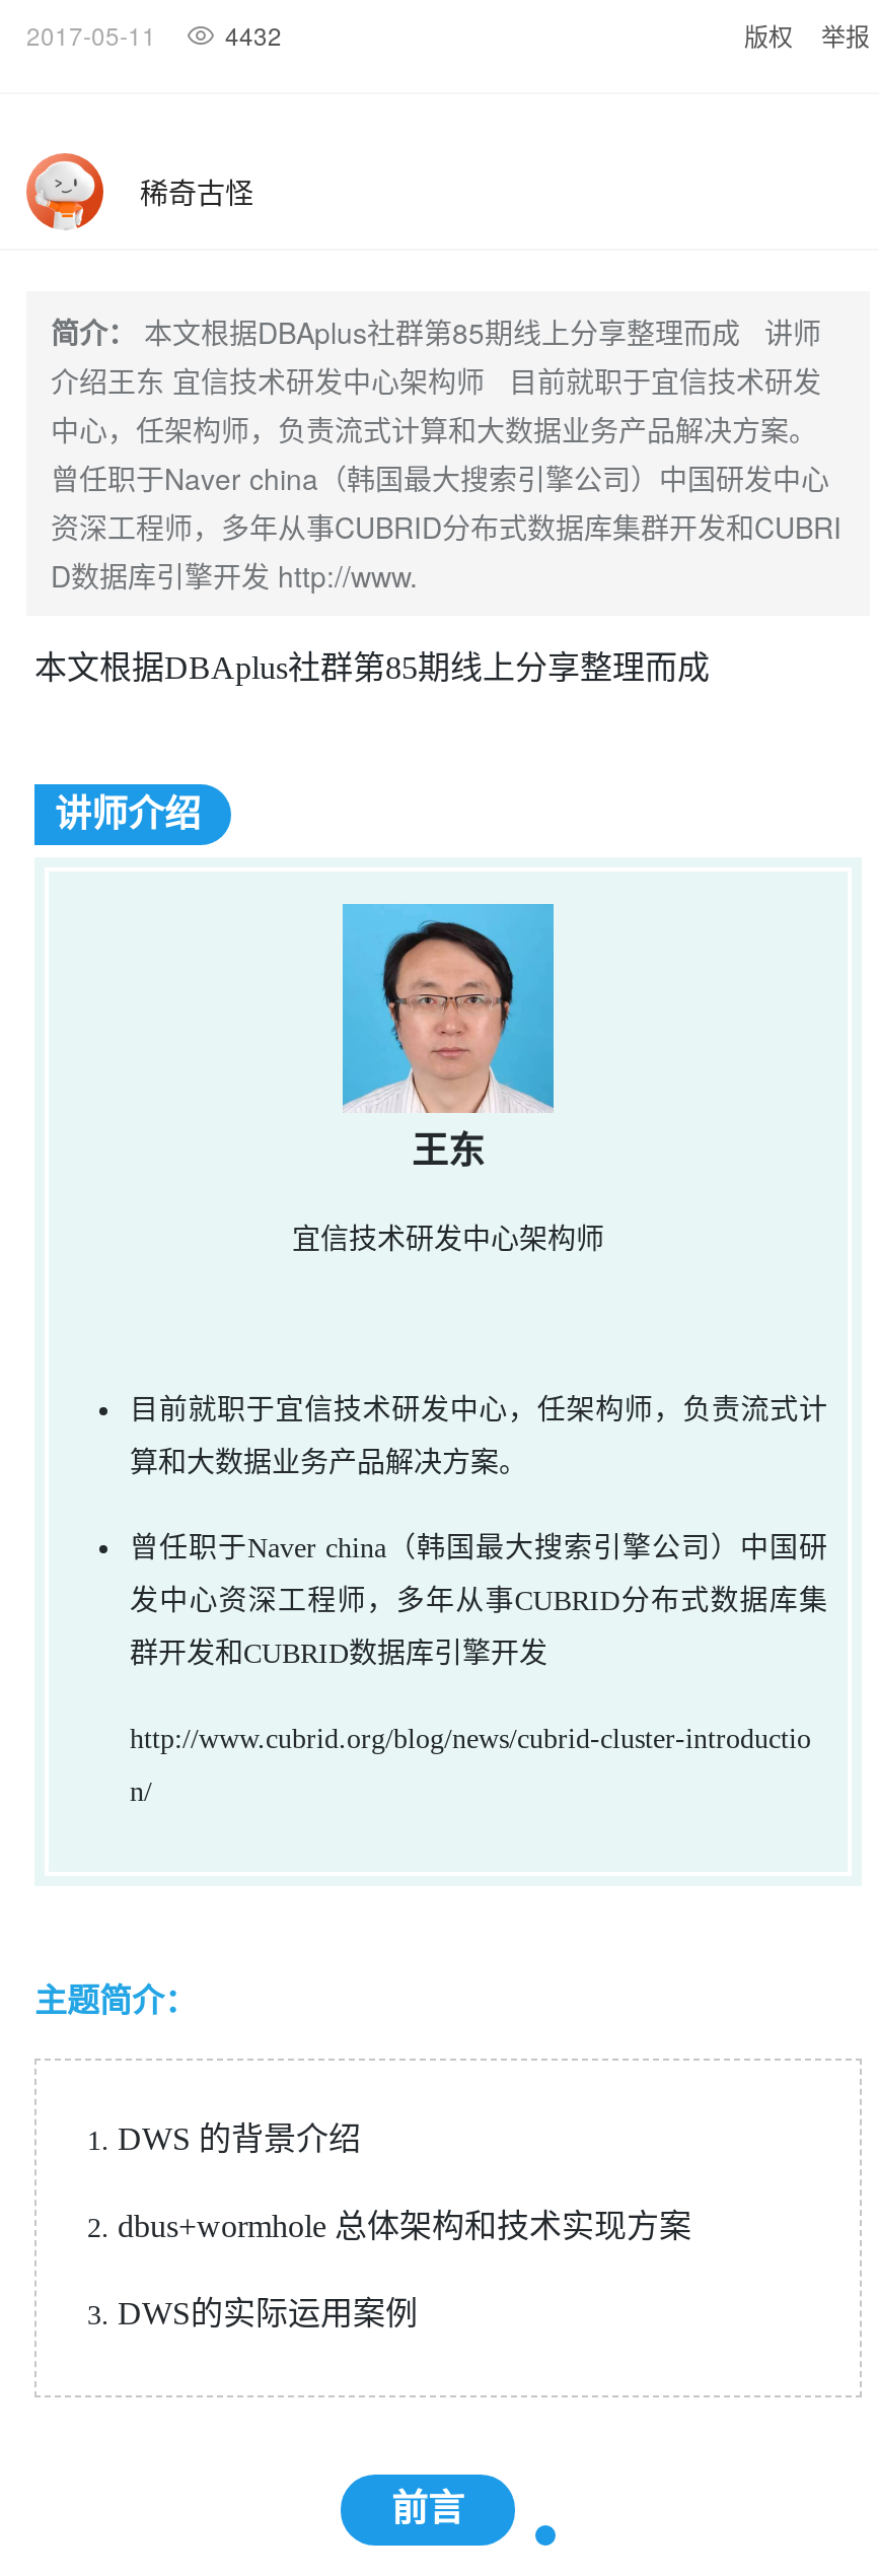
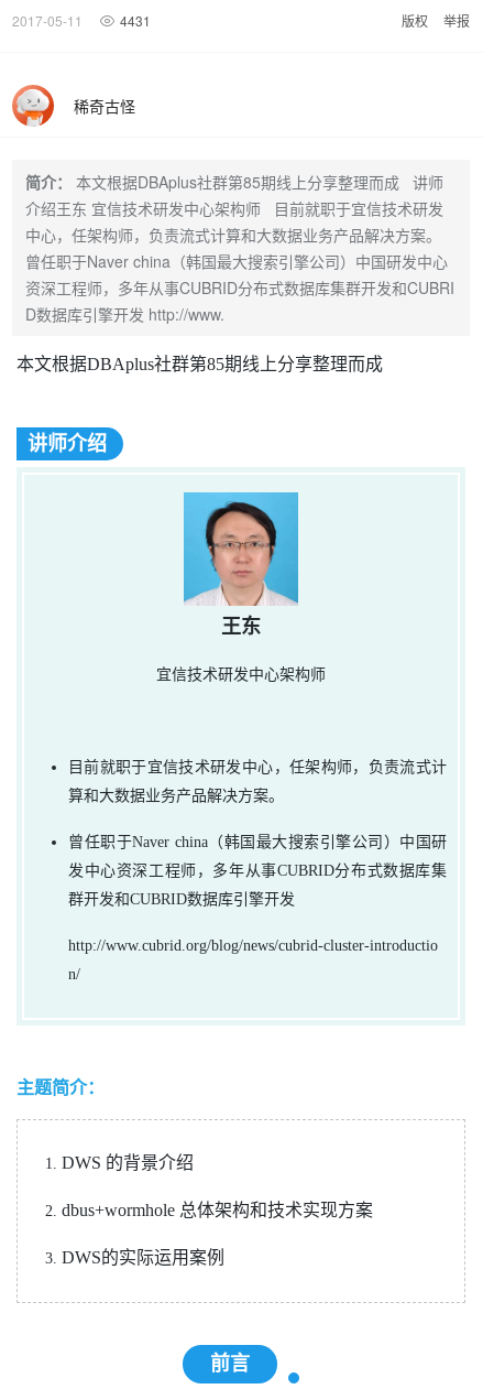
- 2017-05-11 4432
+ 2017-05-11 4431
